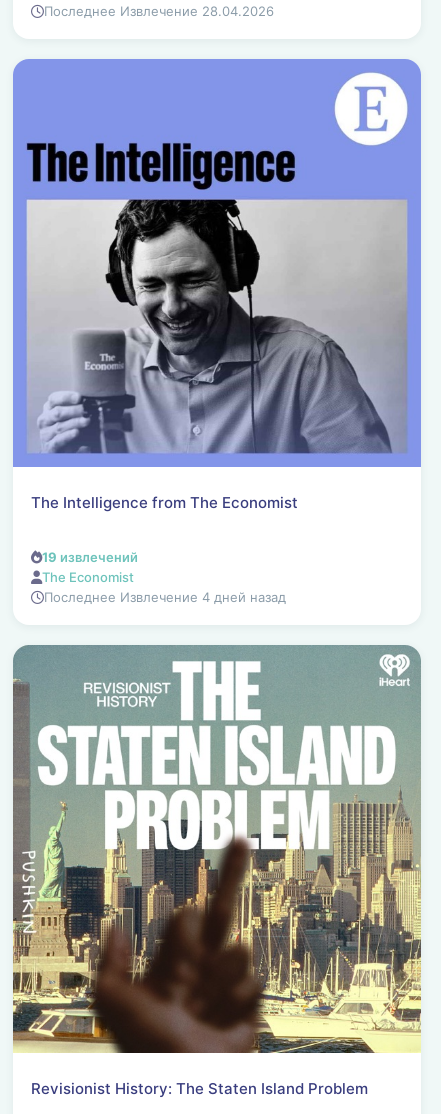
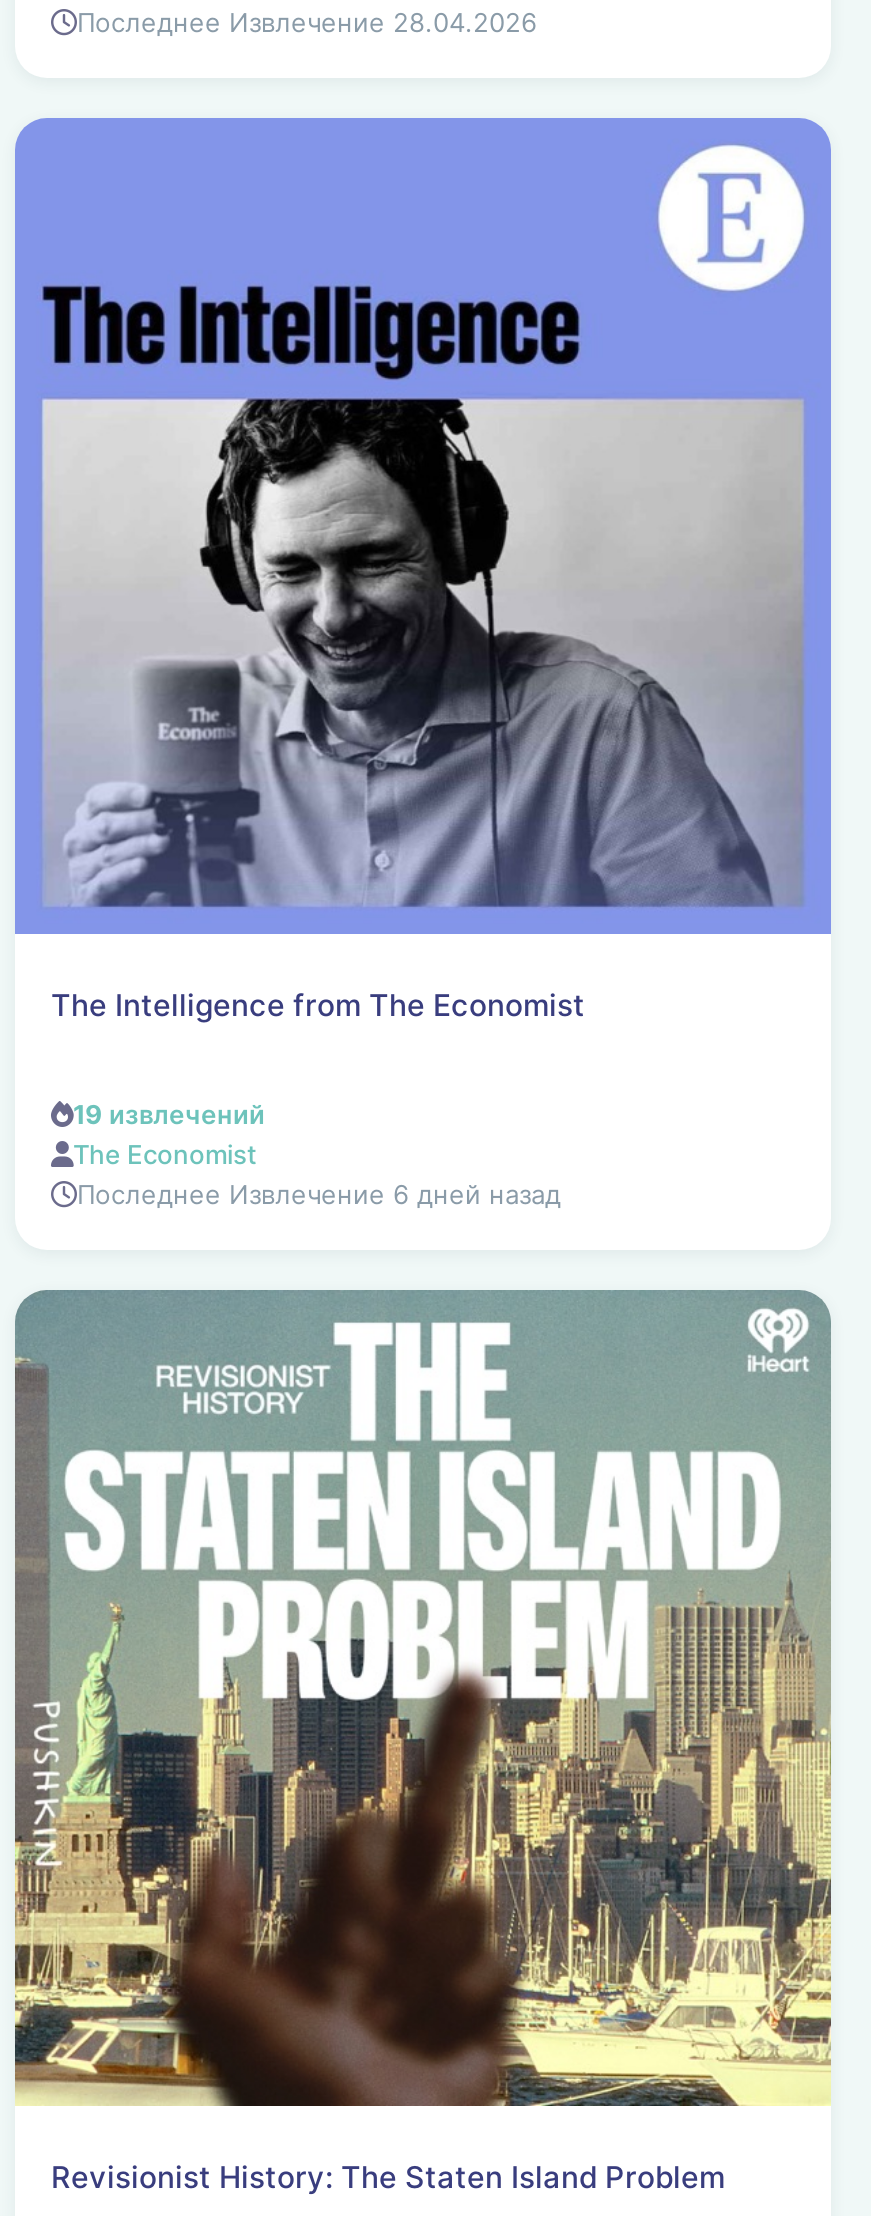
- Последнее Извлечение 4 дней назад
+ Последнее Извлечение 6 дней назад
